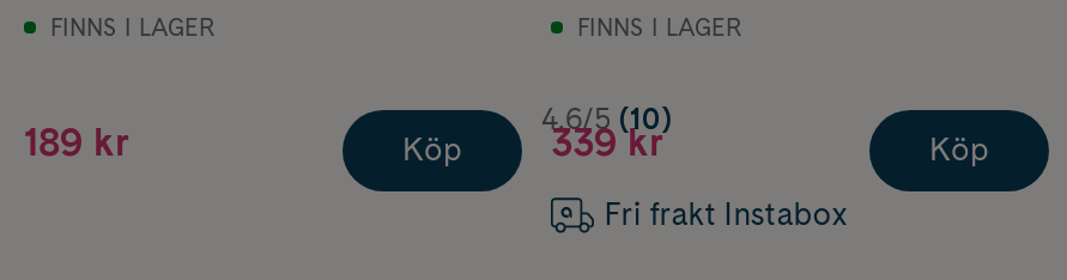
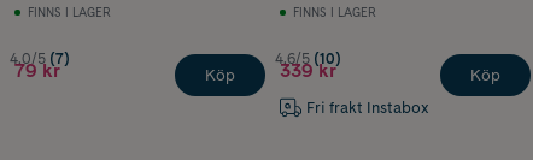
- 189 kr
+ 4.0/5 (7)
+ 79 kr
